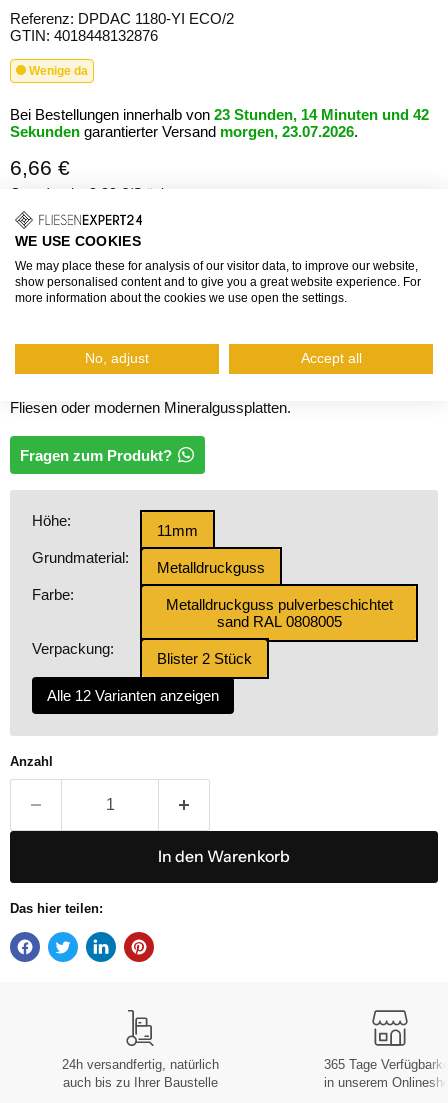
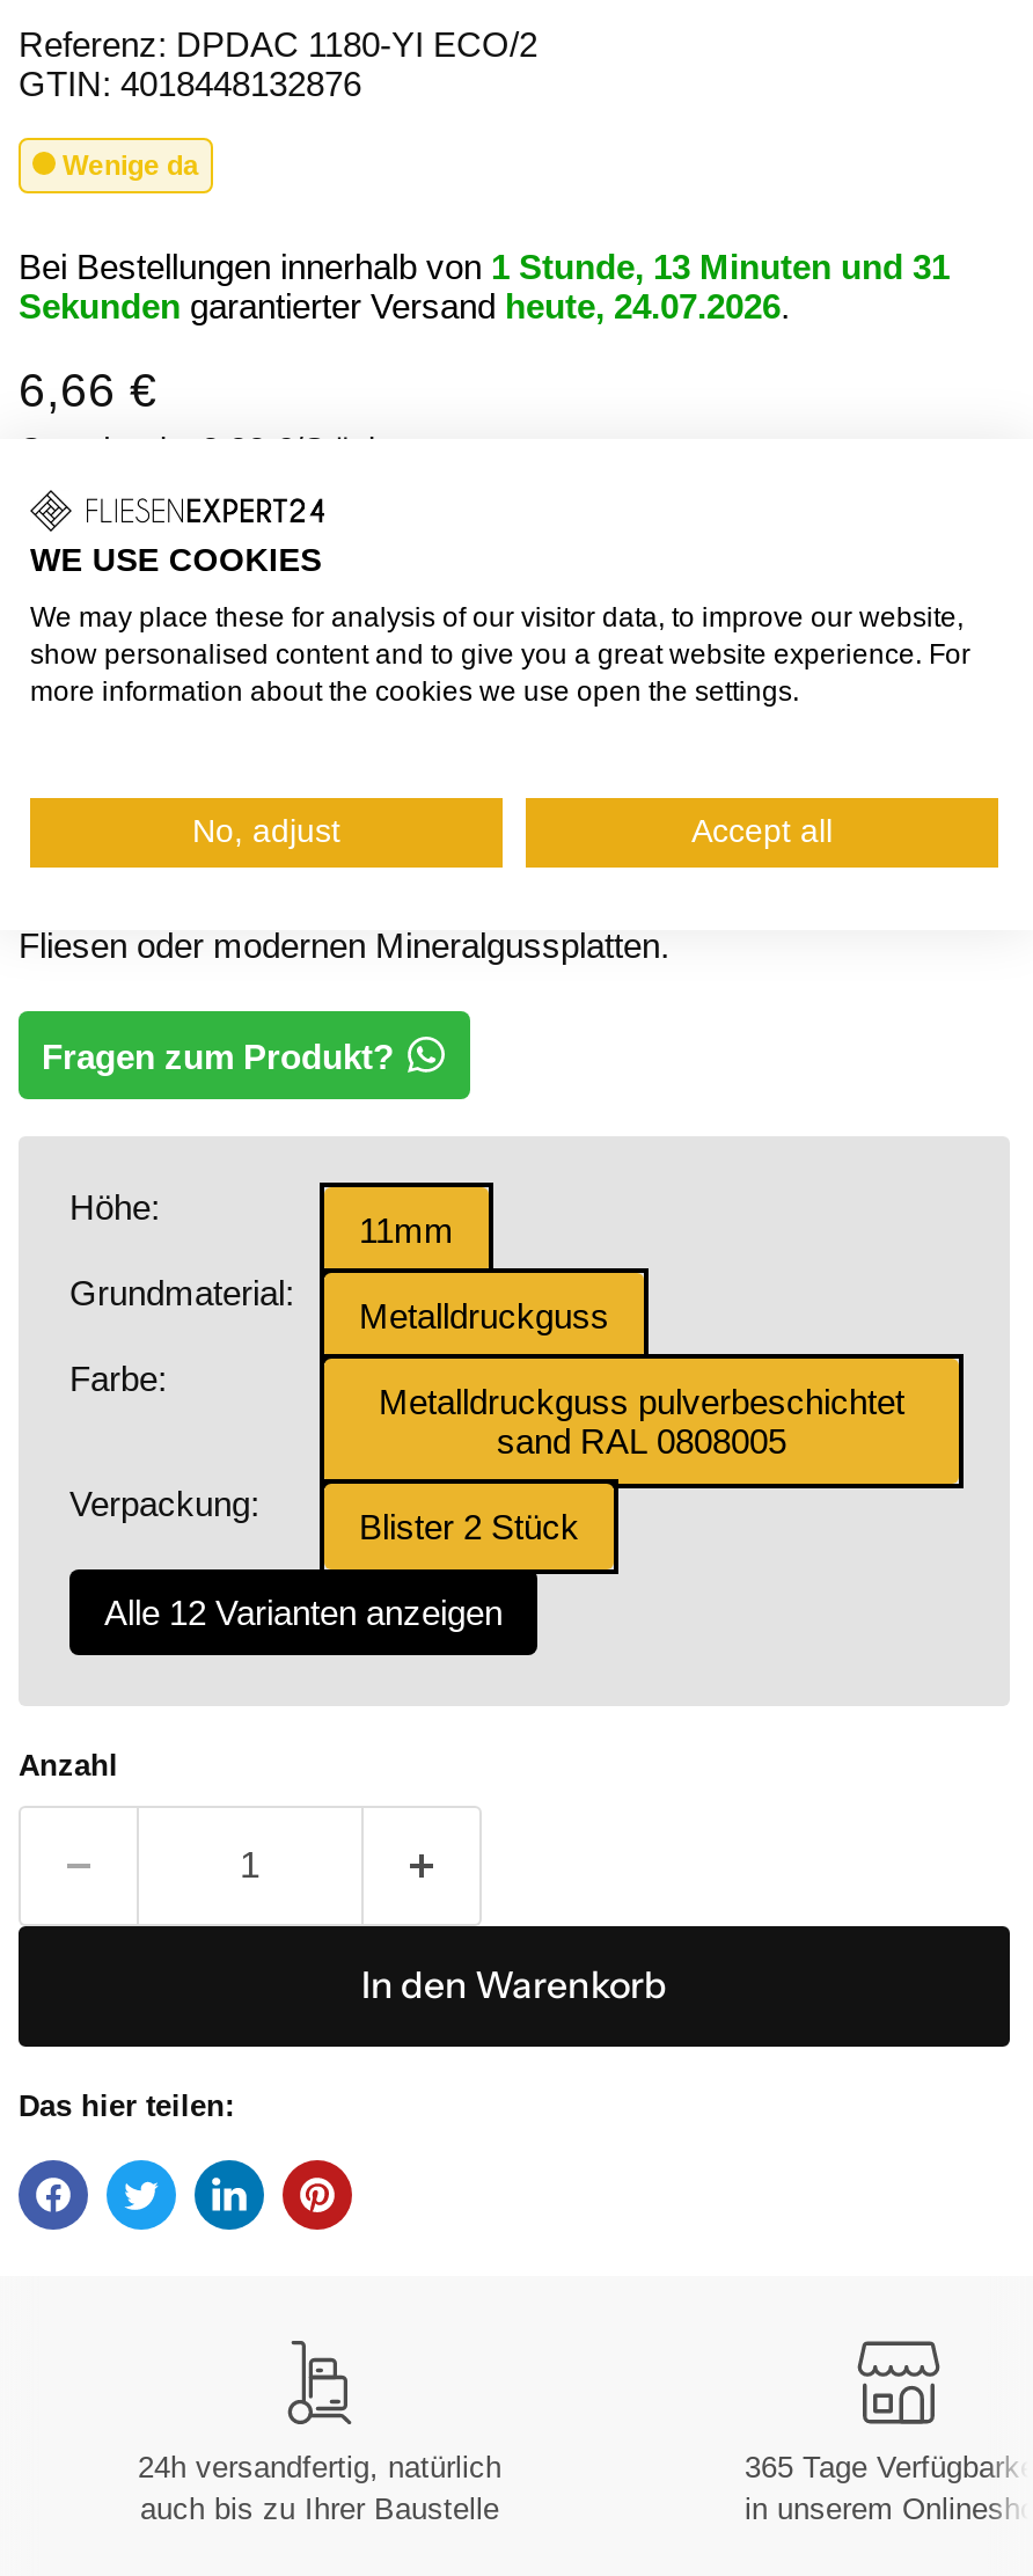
- Bei Bestellungen innerhalb von 23 Stunden, 14 Minuten und 42
+ Bei Bestellungen innerhalb von 1 Stunde, 13 Minuten und 31

- Sekunden garantierter Versand morgen, 23.07.2026.
+ Sekunden garantierter Versand heute, 24.07.2026.
